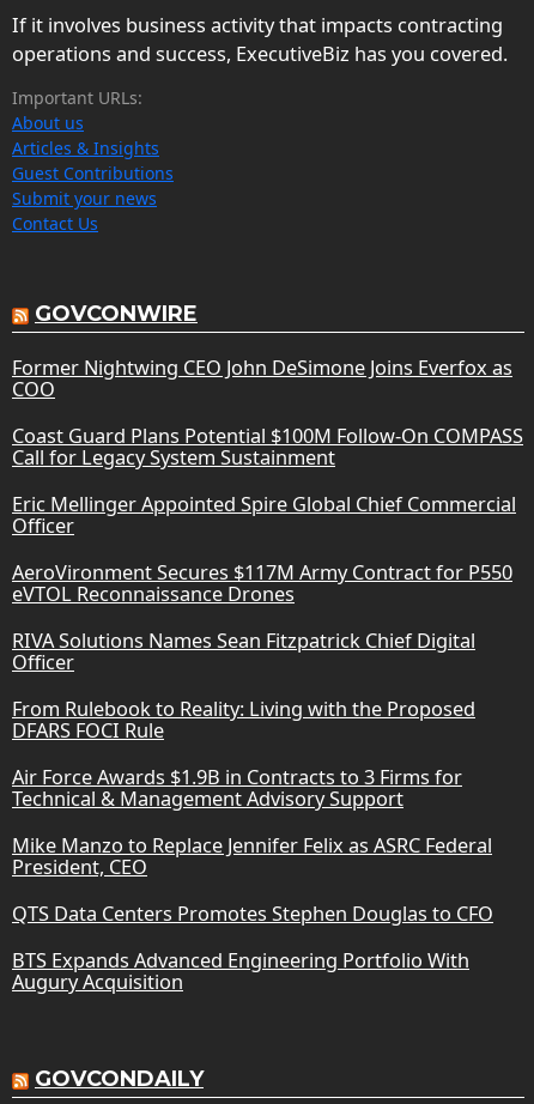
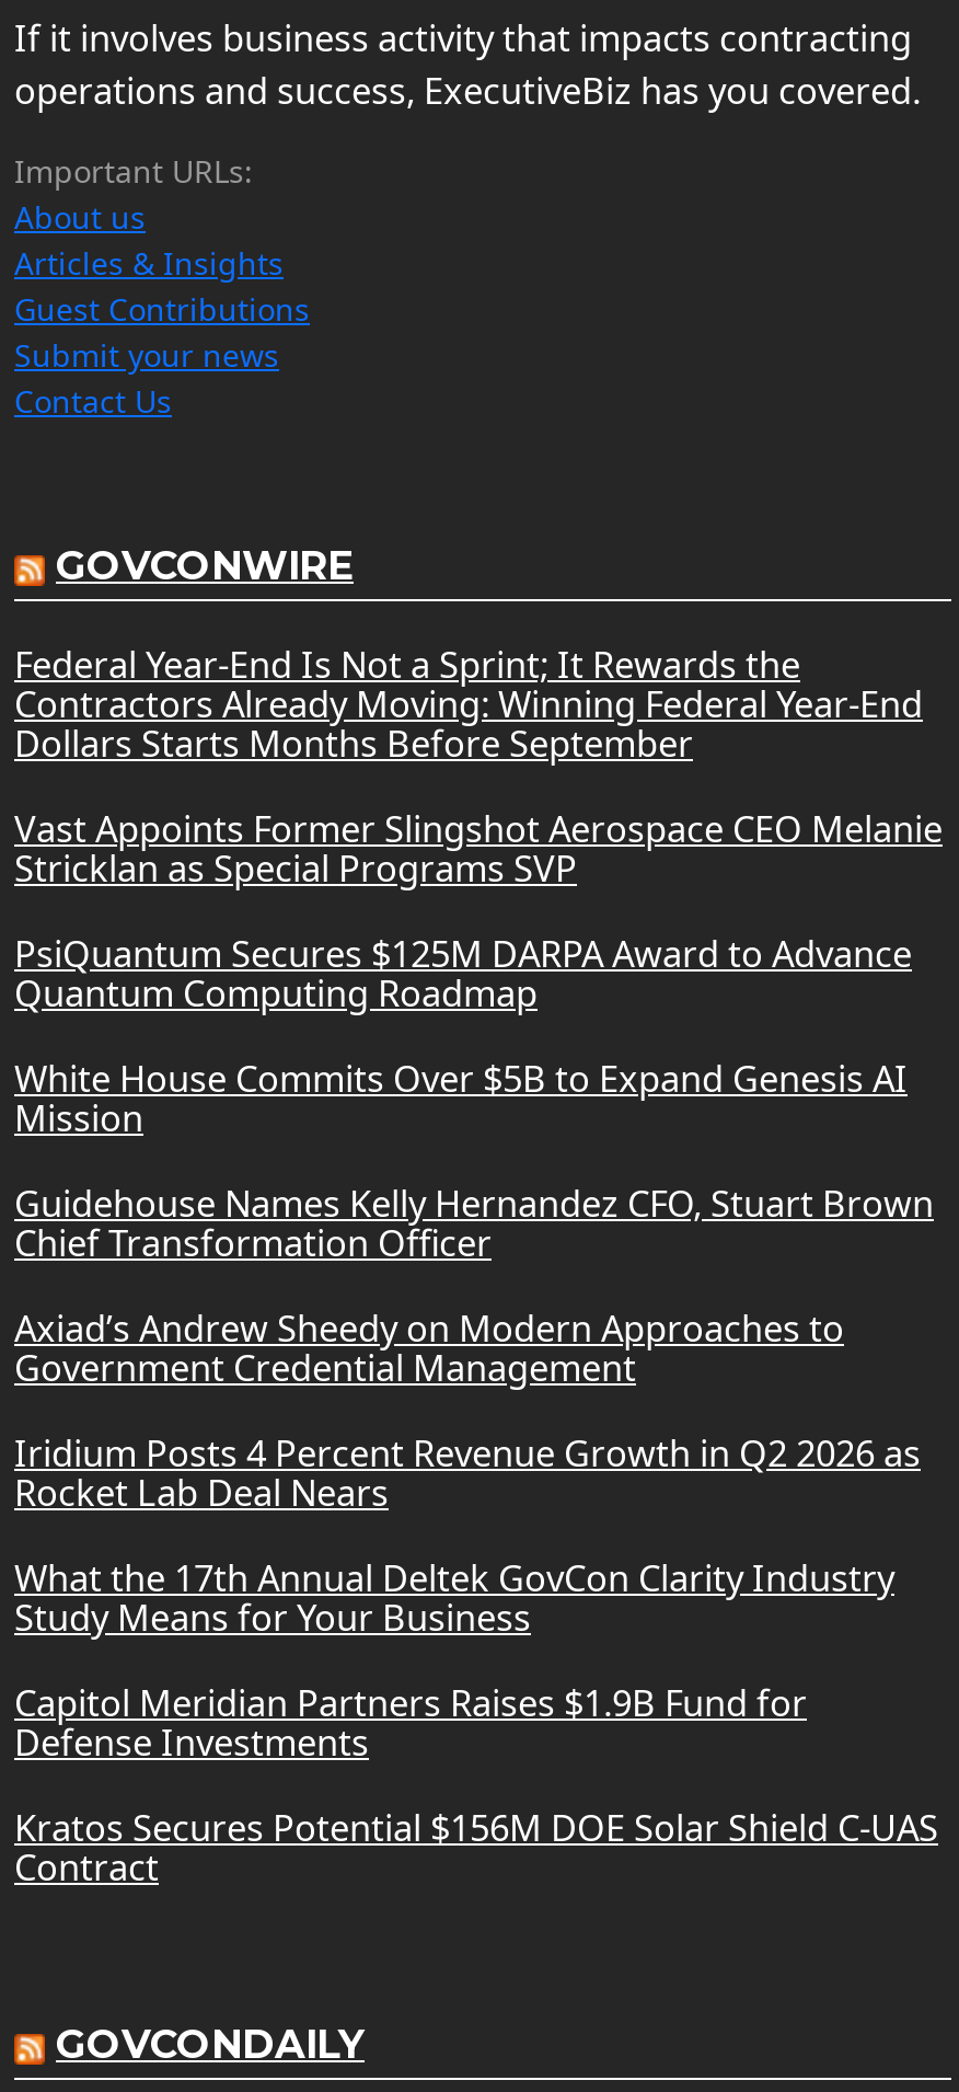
- Former Nightwing CEO John DeSimone Joins Everfox as
- COO
+ Federal Year-End Is Not a Sprint; It Rewards the
+ Contractors Already Moving: Winning Federal Year-End
+ Dollars Starts Months Before September

- Coast Guard Plans Potential $100M Follow-On COMPASS
- Call for Legacy System Sustainment
+ Vast Appoints Former Slingshot Aerospace CEO Melanie
+ Stricklan as Special Programs SVP

- Eric Mellinger Appointed Spire Global Chief Commercial
- Officer
+ PsiQuantum Secures $125M DARPA Award to Advance
+ Quantum Computing Roadmap

- AeroVironment Secures $117M Army Contract for P550
- eVTOL Reconnaissance Drones
+ White House Commits Over $5B to Expand Genesis AI
+ Mission

- RIVA Solutions Names Sean Fitzpatrick Chief Digital
- Officer
+ Guidehouse Names Kelly Hernandez CFO, Stuart Brown
+ Chief Transformation Officer

- From Rulebook to Reality: Living with the Proposed
- DFARS FOCI Rule
+ Axiad’s Andrew Sheedy on Modern Approaches to
+ Government Credential Management

- Air Force Awards $1.9B in Contracts to 3 Firms for
- Technical & Management Advisory Support
+ Iridium Posts 4 Percent Revenue Growth in Q2 2026 as
+ Rocket Lab Deal Nears

- Mike Manzo to Replace Jennifer Felix as ASRC Federal
- President, CEO
+ What the 17th Annual Deltek GovCon Clarity Industry
+ Study Means for Your Business

- QTS Data Centers Promotes Stephen Douglas to CFO
+ Capitol Meridian Partners Raises $1.9B Fund for
+ Defense Investments

- BTS Expands Advanced Engineering Portfolio With
- Augury Acquisition
+ Kratos Secures Potential $156M DOE Solar Shield C-UAS
+ Contract
